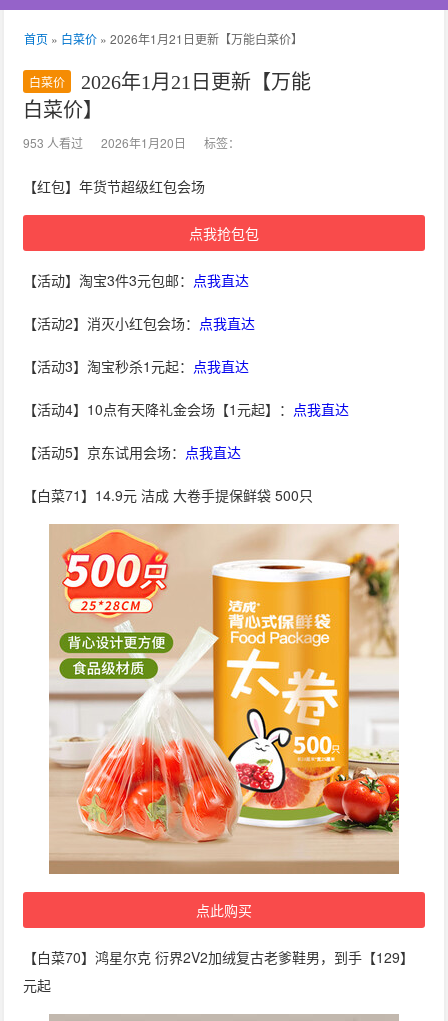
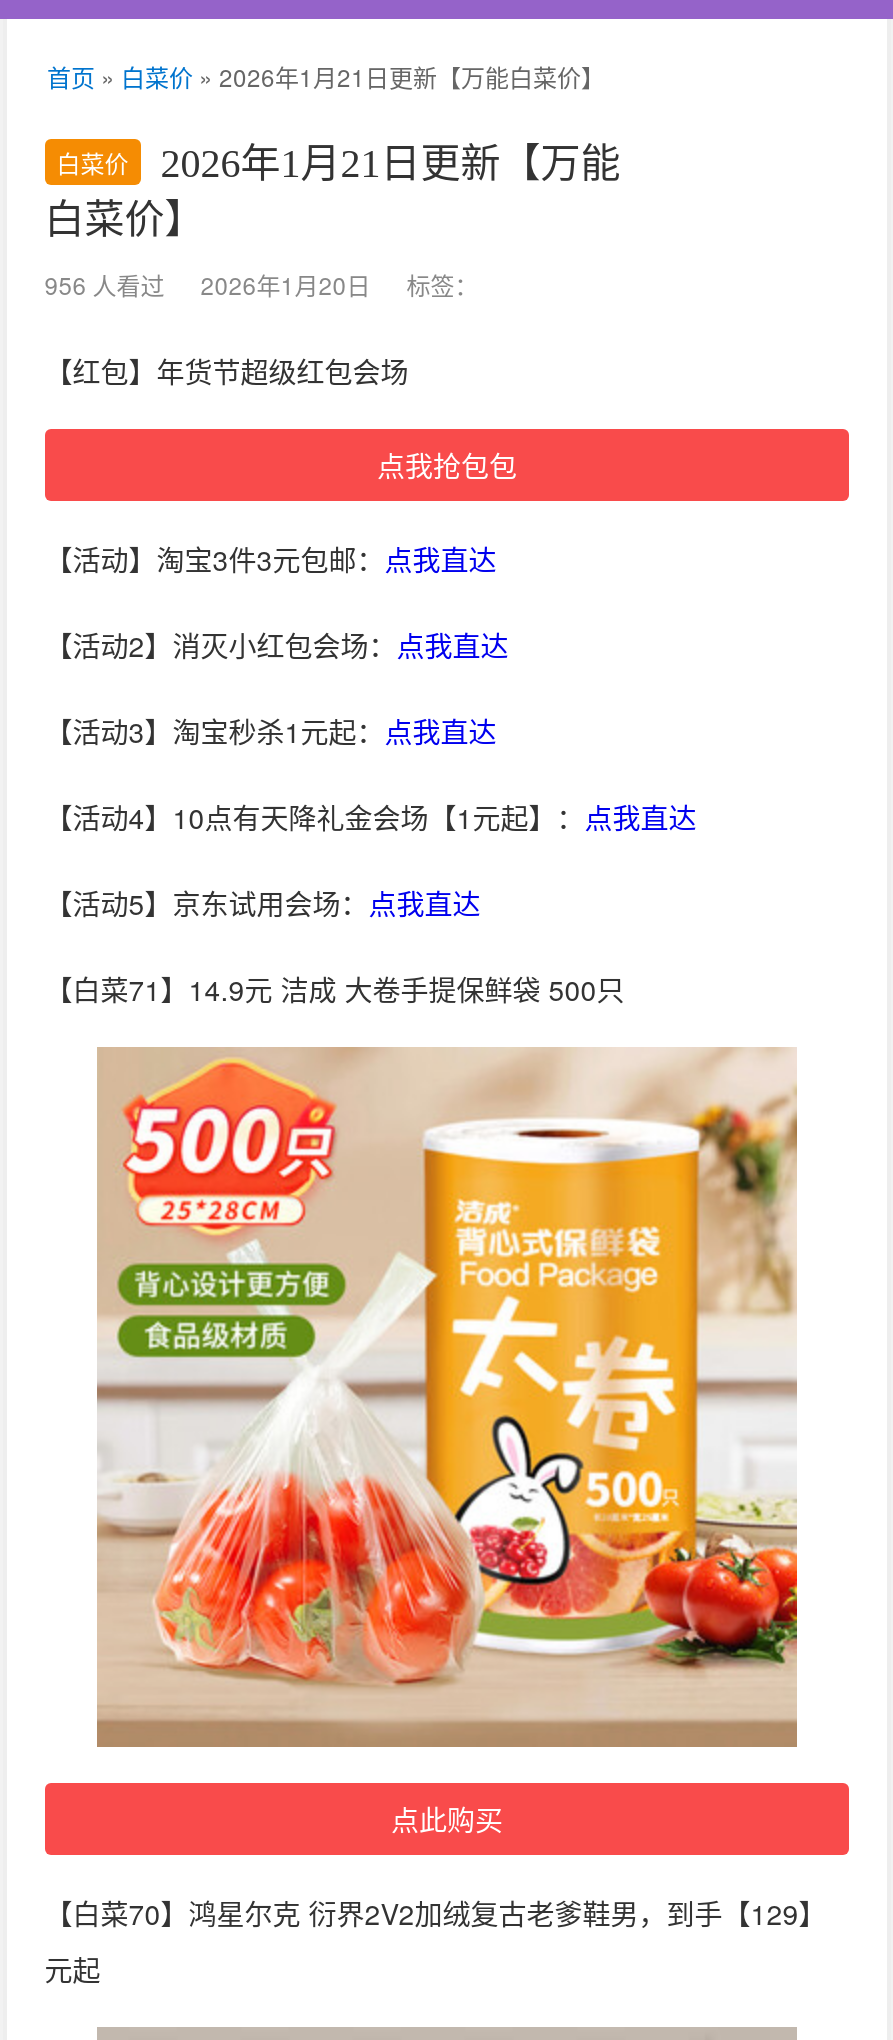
- 953 人看过 2026年1月20日 标签：
+ 956 人看过 2026年1月20日 标签：
